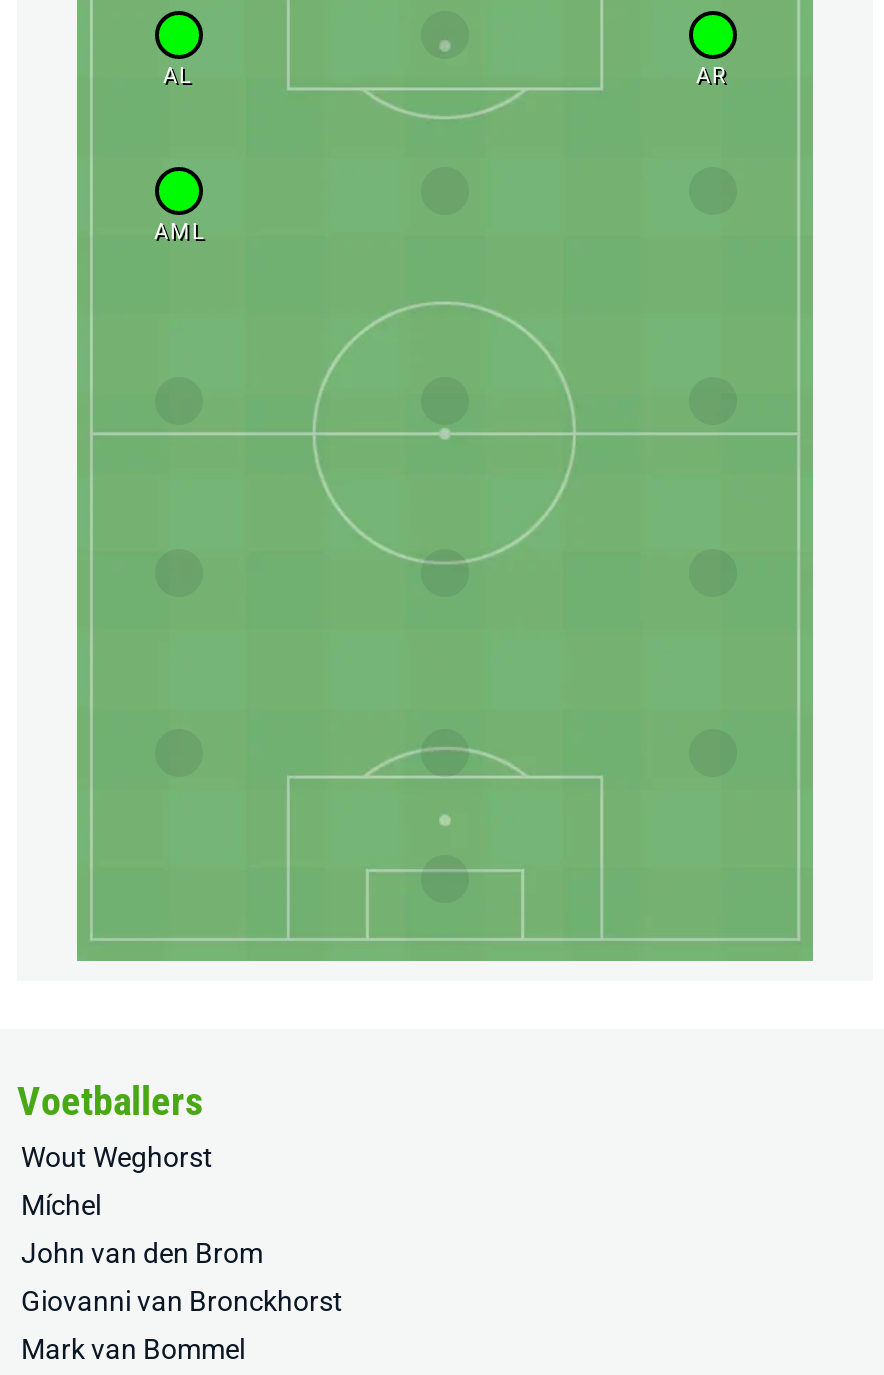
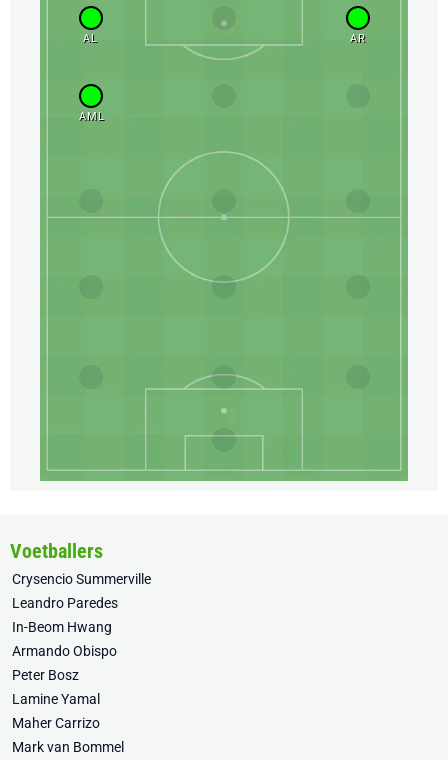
- Wout Weghorst
- Míchel
- John van den Brom
- Giovanni van Bronckhorst
+ Crysencio Summerville
+ Leandro Paredes
+ In-Beom Hwang
+ Armando Obispo
+ Peter Bosz
+ Lamine Yamal
+ Maher Carrizo
